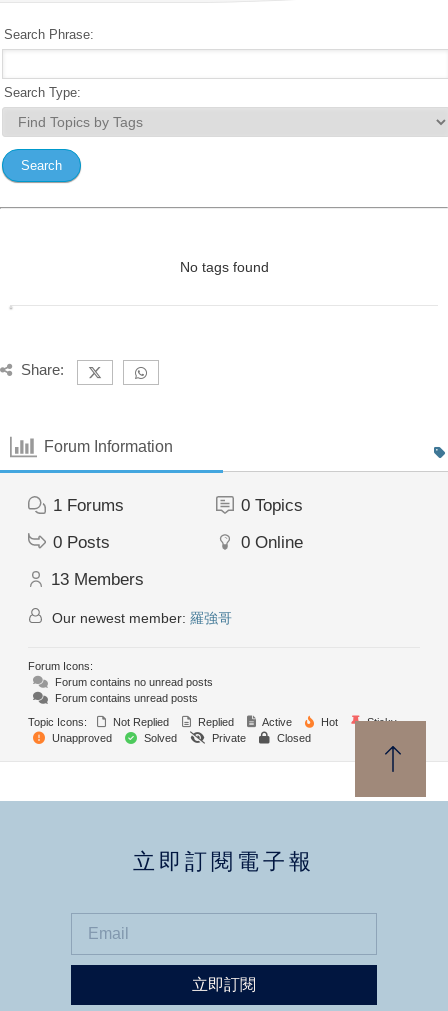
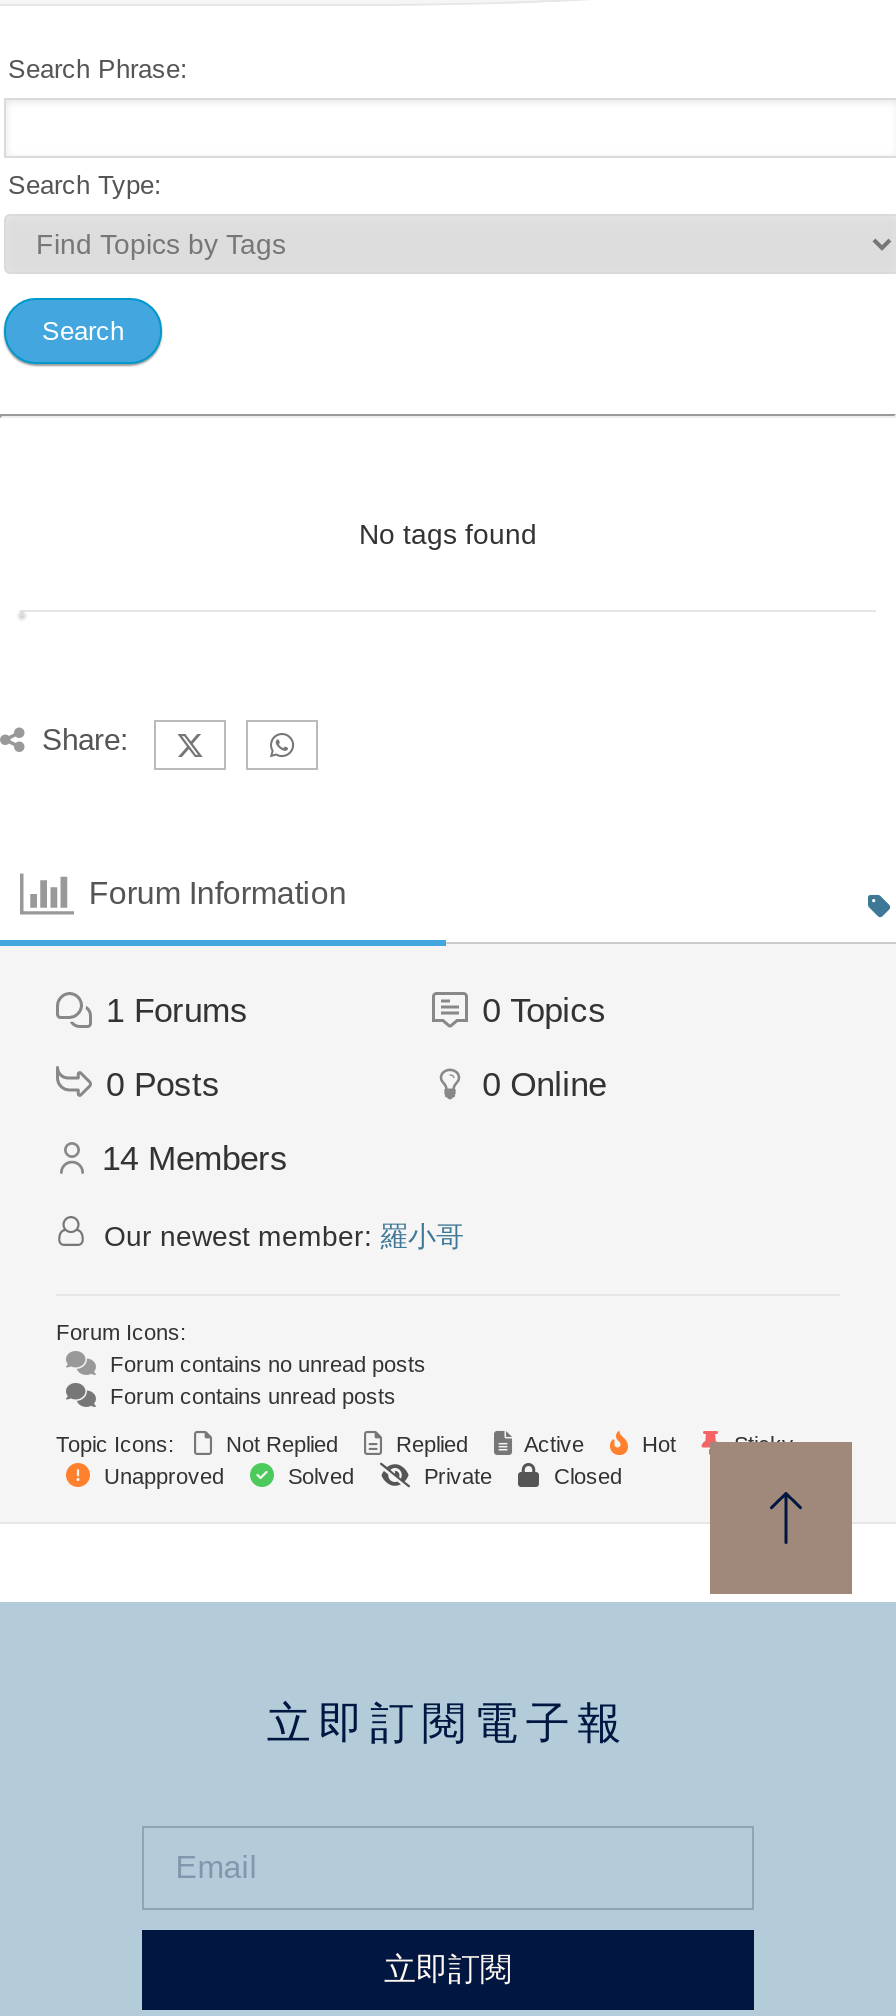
- 13 Members
+ 14 Members

- Our newest member:羅強哥
+ Our newest member:羅小哥
